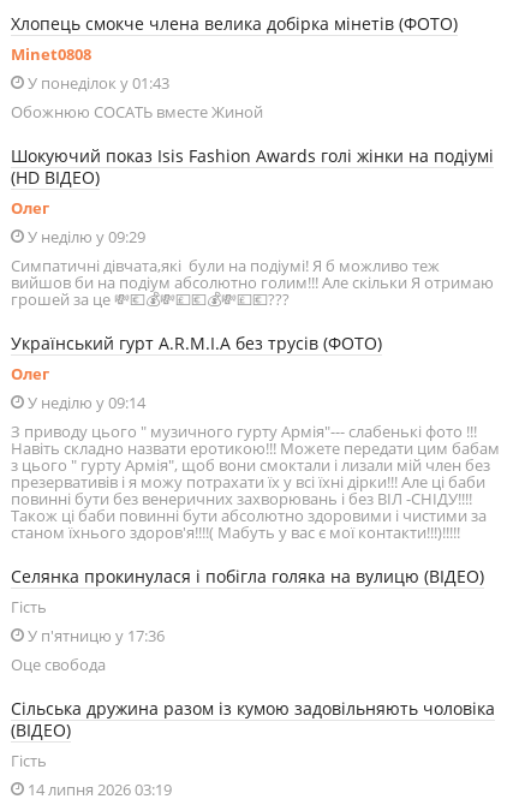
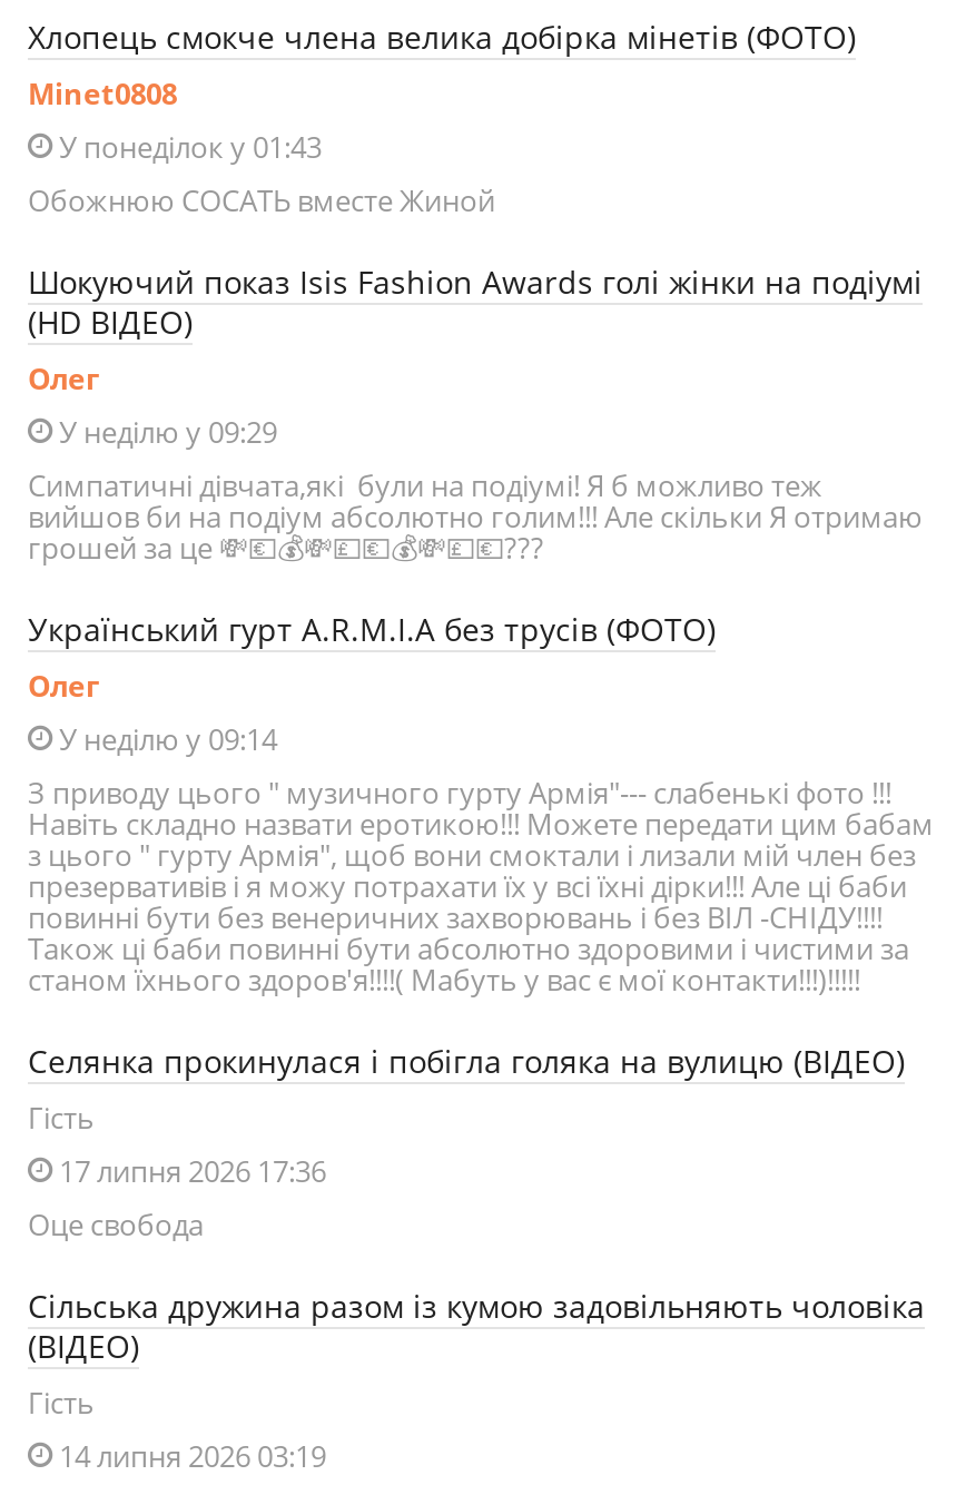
- У п'ятницю у 17:36
+ 17 липня 2026 17:36
